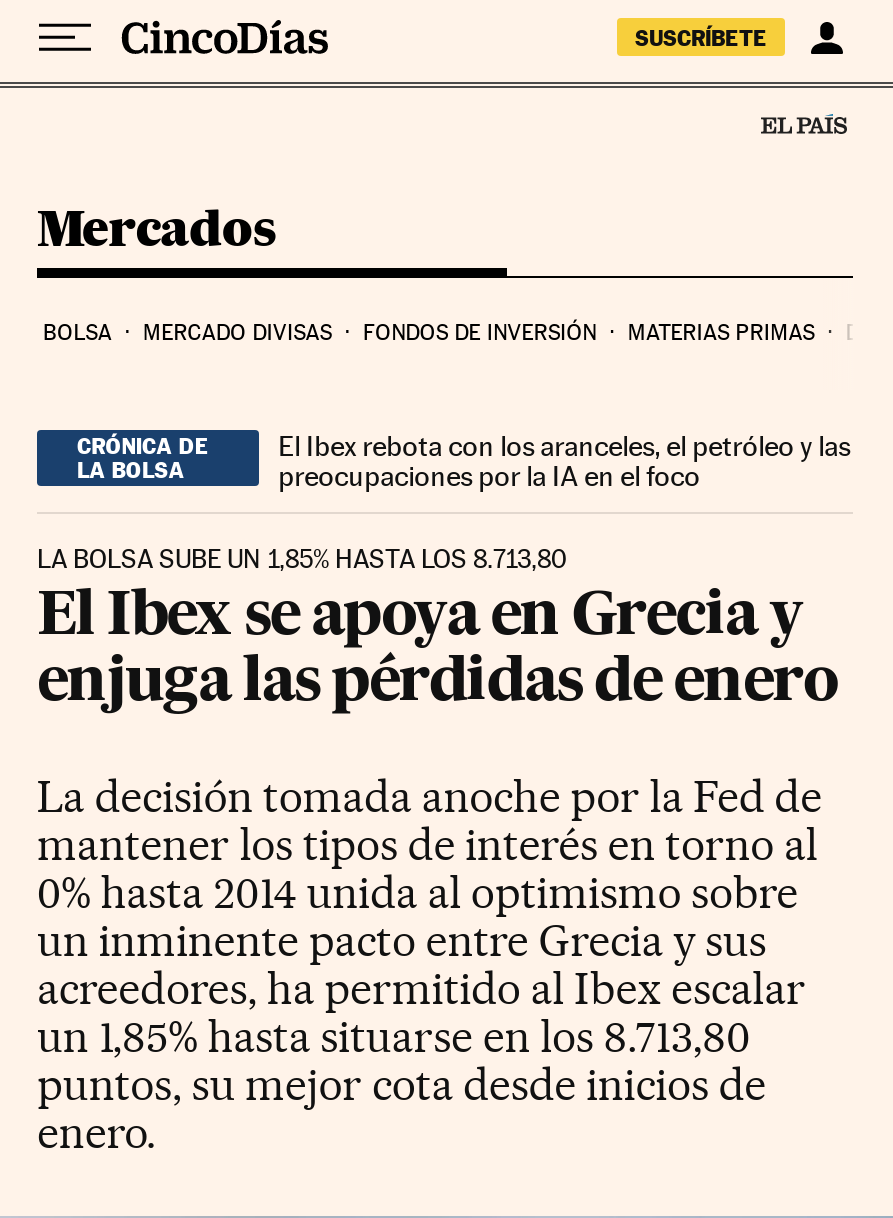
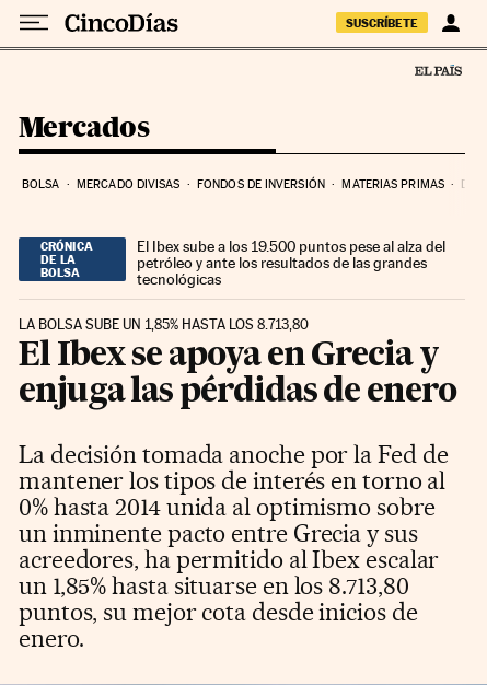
- El Ibex rebota con los aranceles, el petróleo y las
- preocupaciones por la IA en el foco
+ El Ibex sube a los 19.500 puntos pese al alza del
+ petróleo y ante los resultados de las grandes
+ tecnológicas
